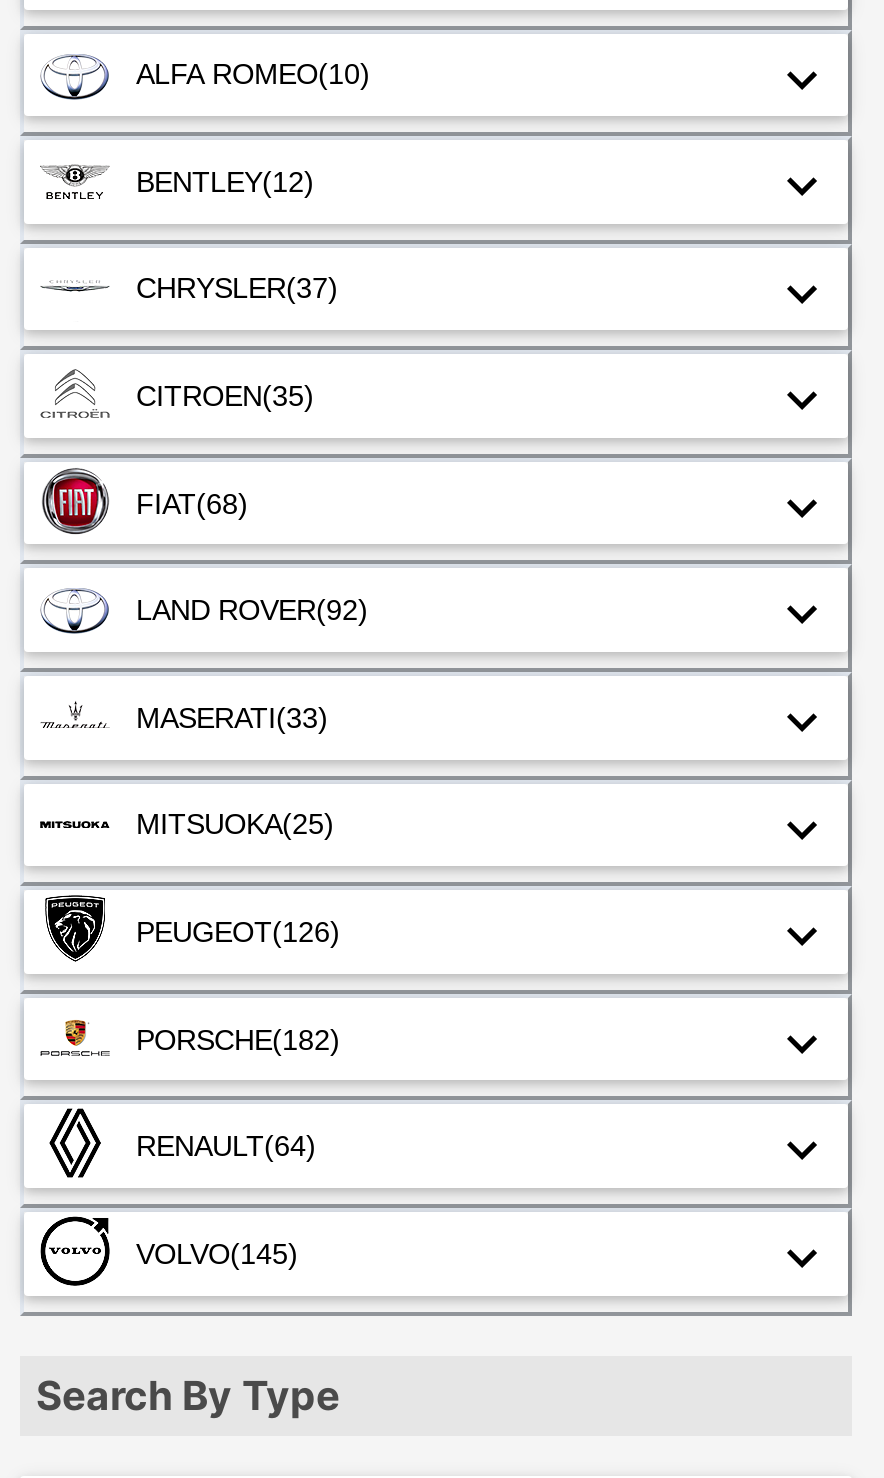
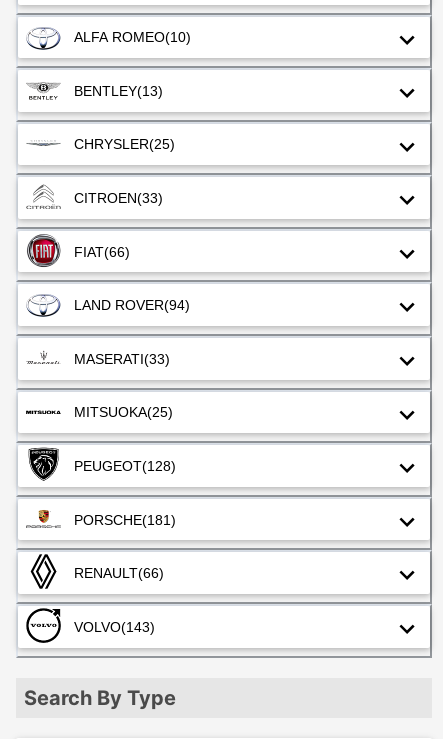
- BENTLEY(12)
+ BENTLEY(13)

- CHRYSLER(37)
+ CHRYSLER(25)

- CITROEN(35)
+ CITROEN(33)

- FIAT(68)
+ FIAT(66)

- LAND ROVER(92)
+ LAND ROVER(94)

- PEUGEOT(126)
+ PEUGEOT(128)

- PORSCHE(182)
+ PORSCHE(181)

- RENAULT(64)
+ RENAULT(66)

- VOLVO(145)
+ VOLVO(143)
